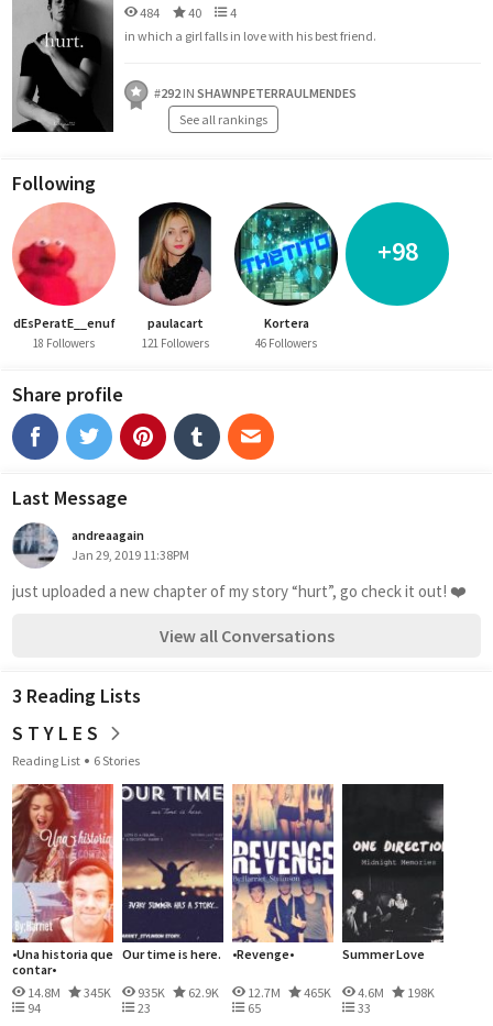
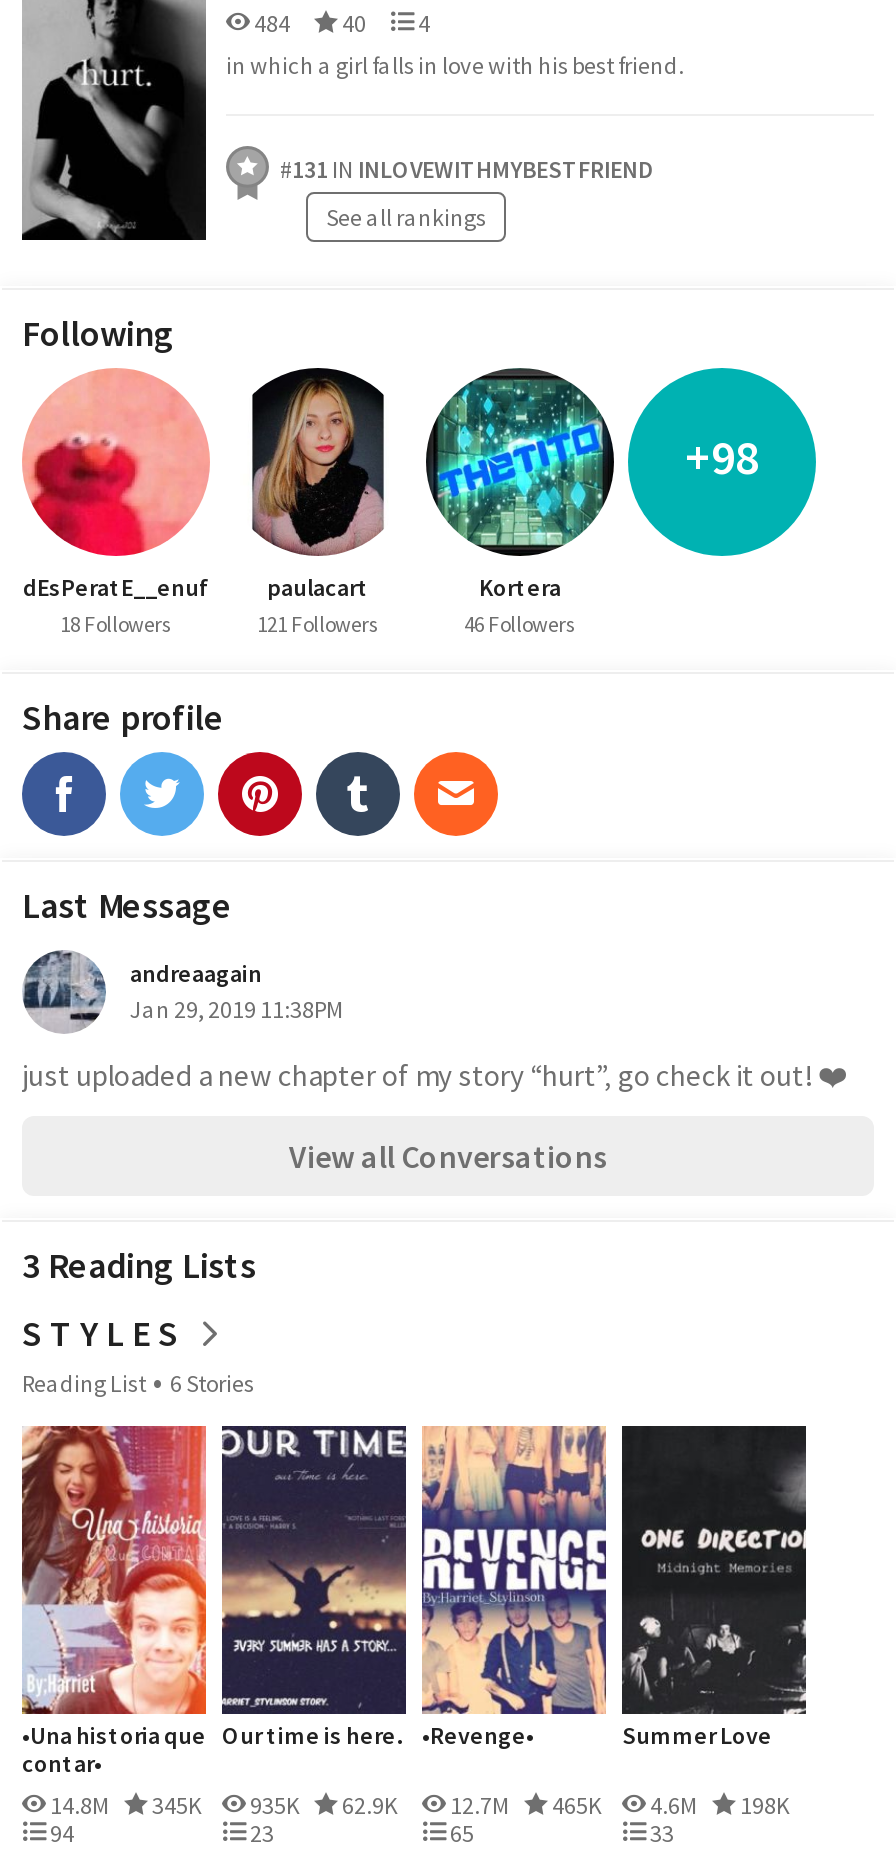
- #292 IN SHAWNPETERRAULMENDES
+ #131 IN INLOVEWITHMYBESTFRIEND
